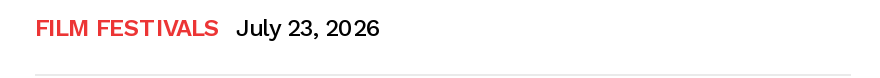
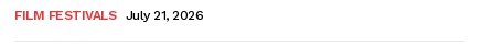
- FILM FESTIVALS July 23, 2026
+ FILM FESTIVALS July 21, 2026
